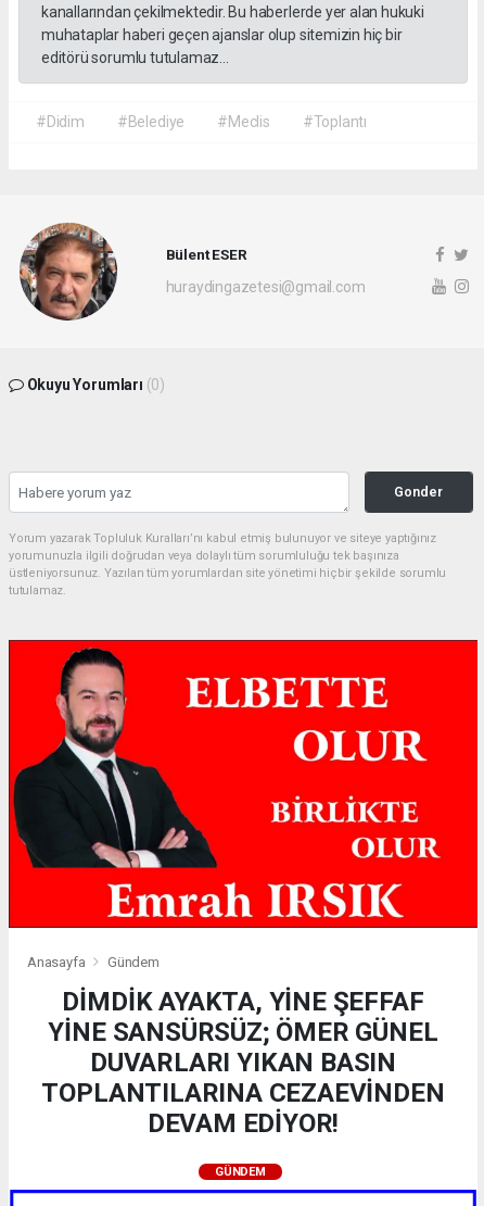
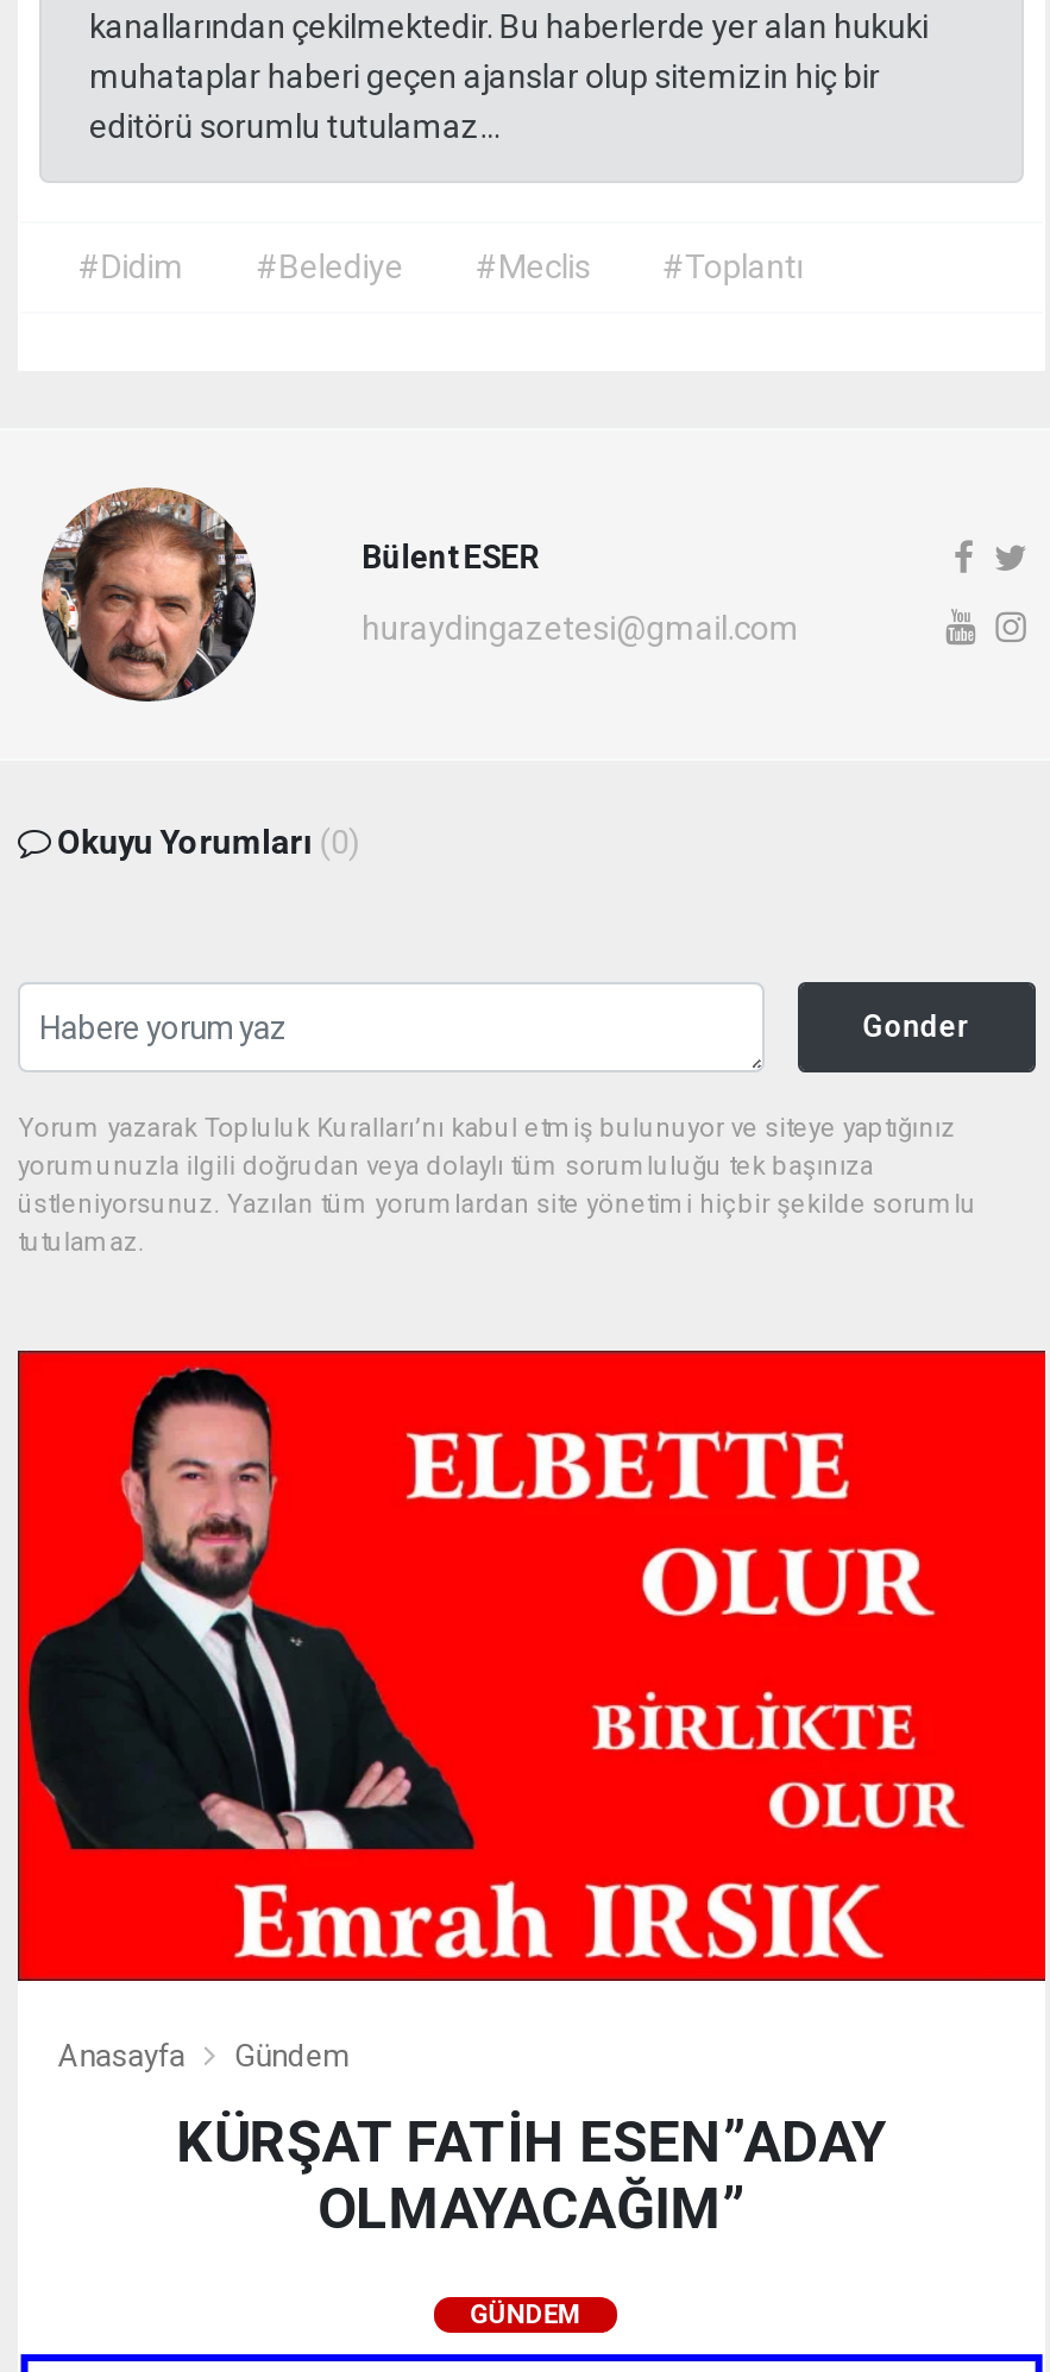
- DİMDİK AYAKTA, YİNE ŞEFFAF
- YİNE SANSÜRSÜZ; ÖMER GÜNEL
- DUVARLARI YIKAN BASIN
- TOPLANTILARINA CEZAEVİNDEN
- DEVAM EDİYOR!
+ KÜRŞAT FATİH ESEN”ADAY
+ OLMAYACAĞIM”
